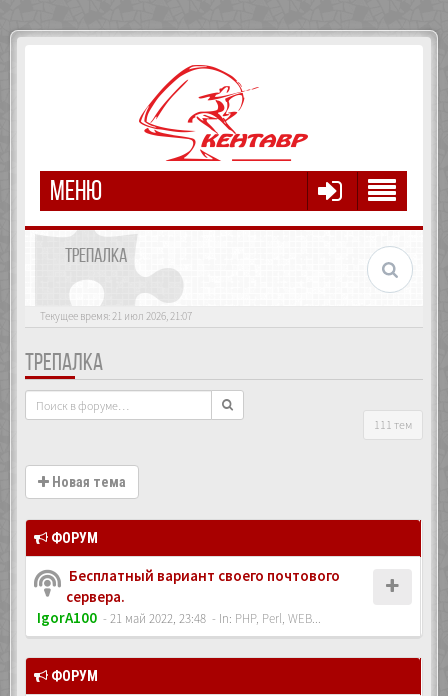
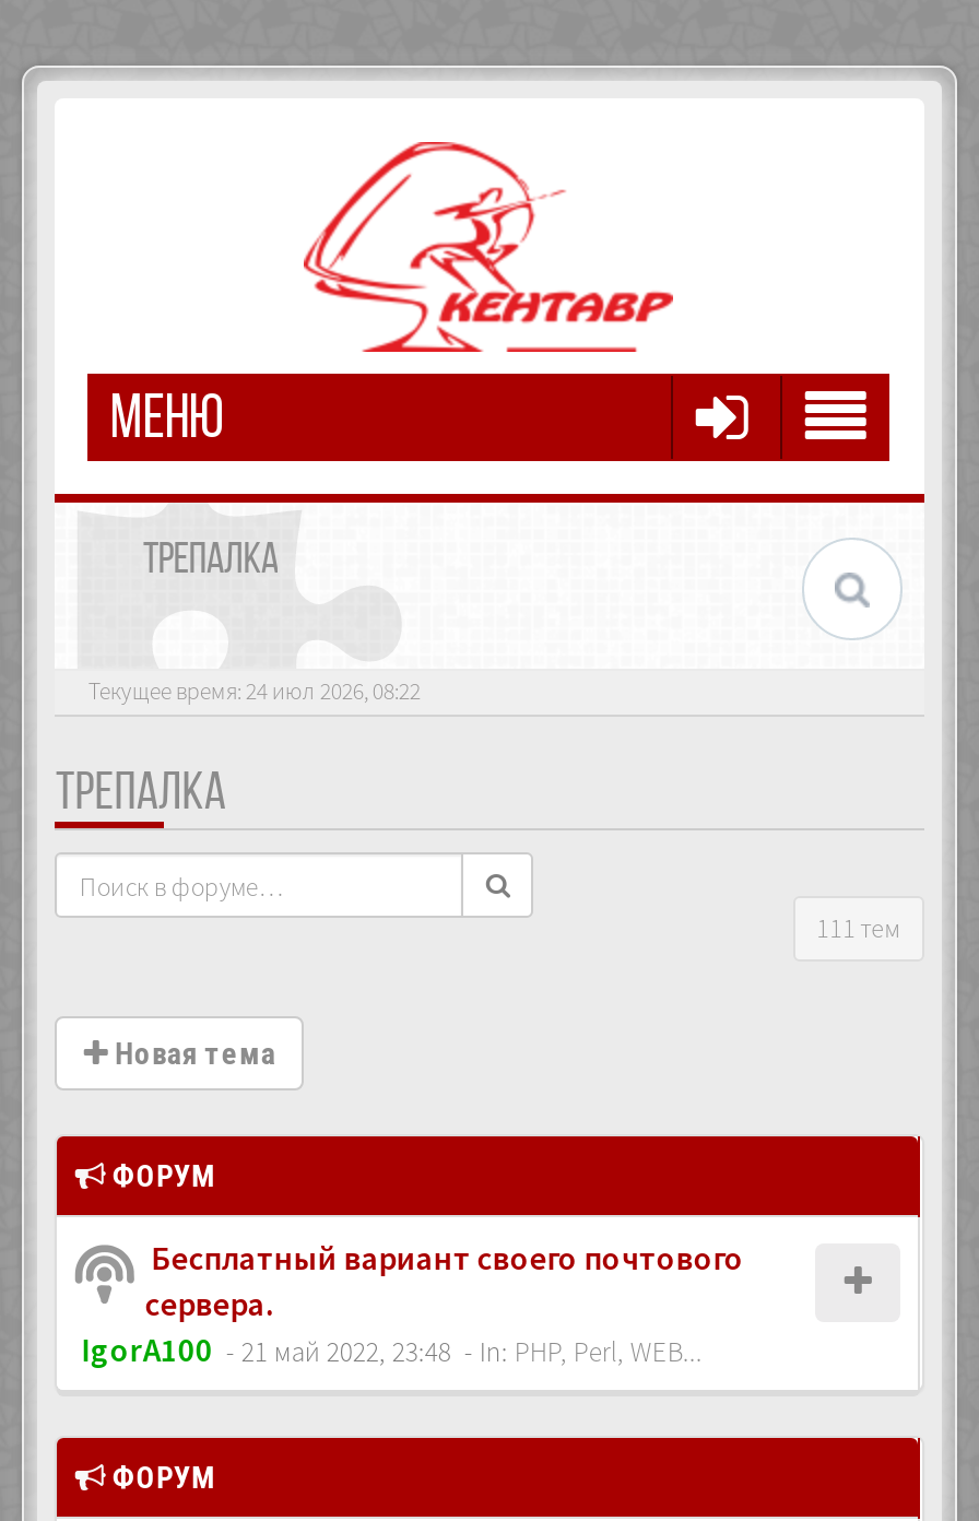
- Текущее время: 21 июл 2026, 21:07
+ Текущее время: 24 июл 2026, 08:22
